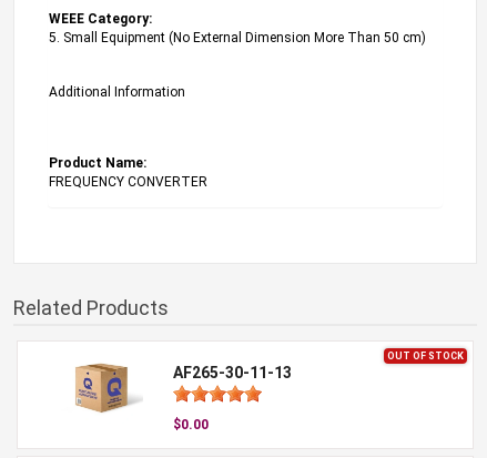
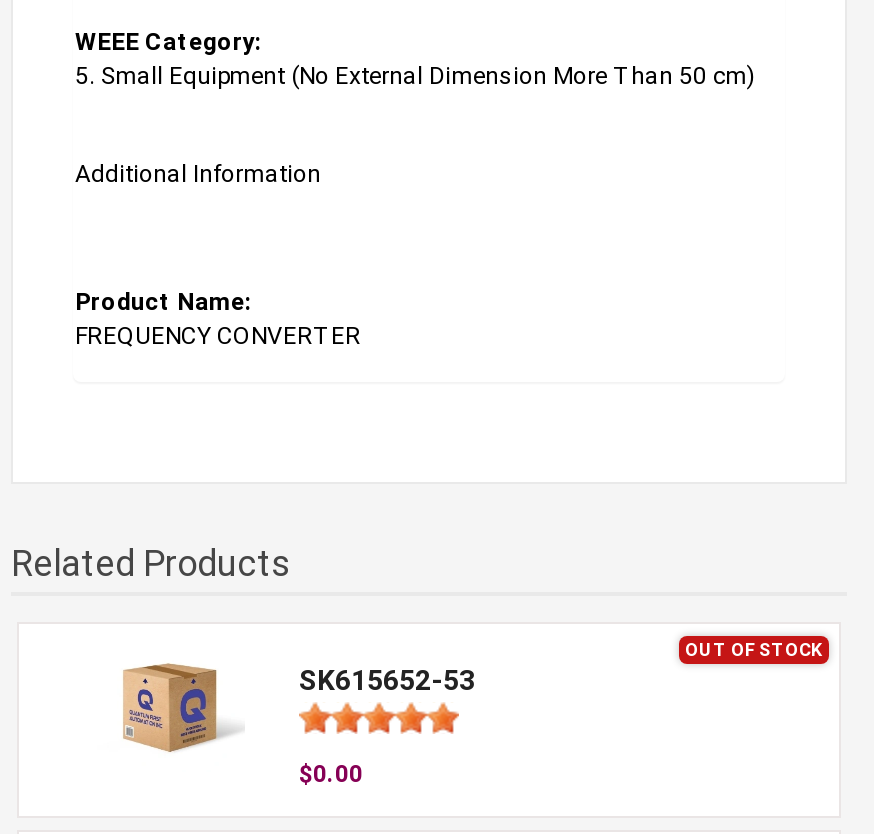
- AF265-30-11-13
+ SK615652-53
